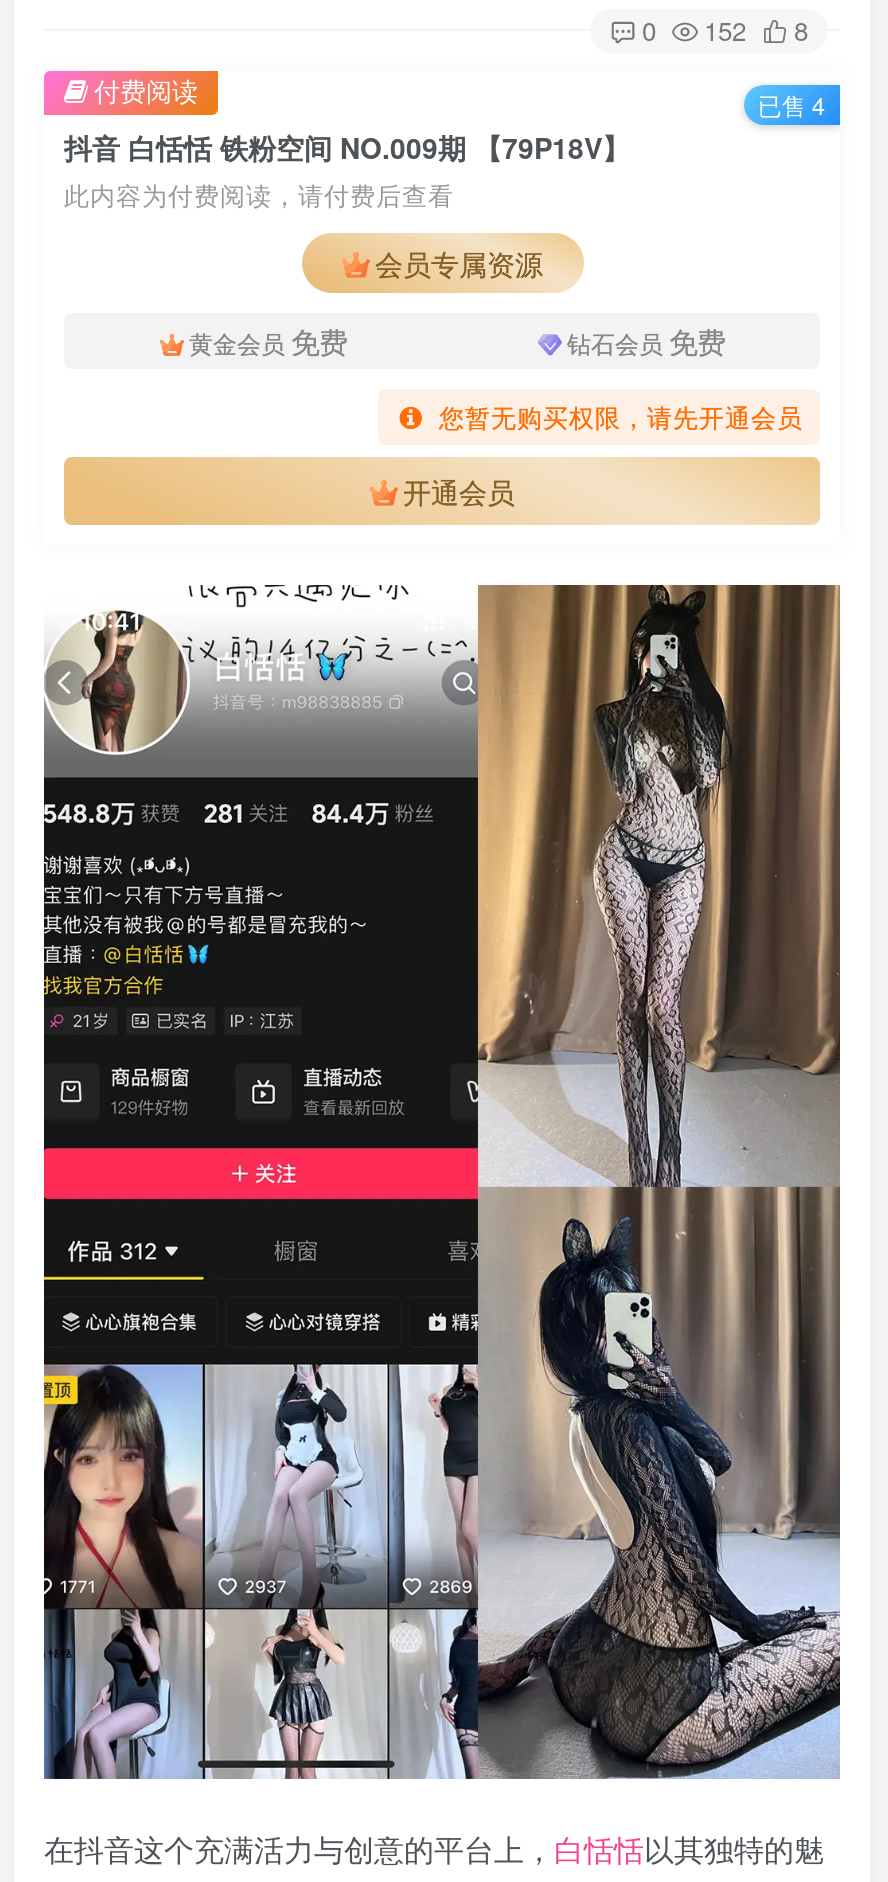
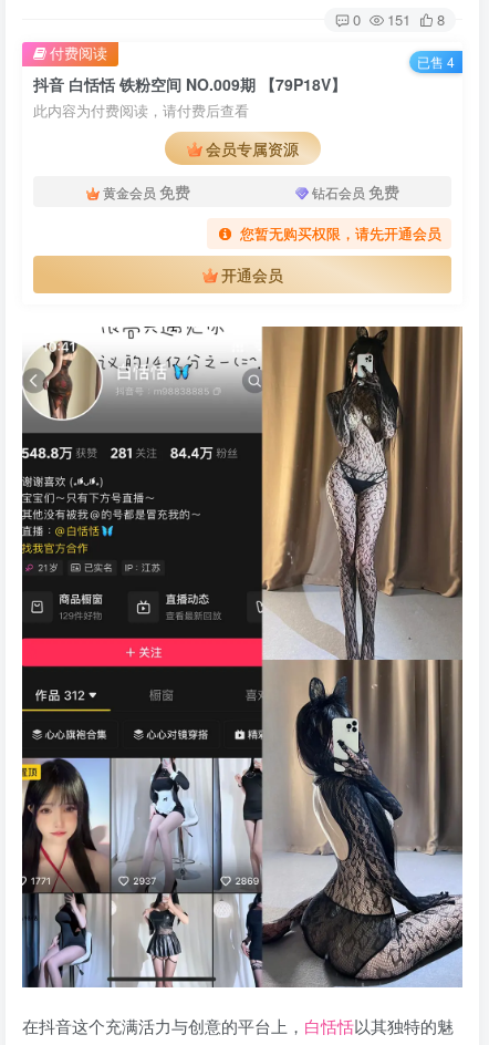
- 0 152 8
+ 0 151 8
